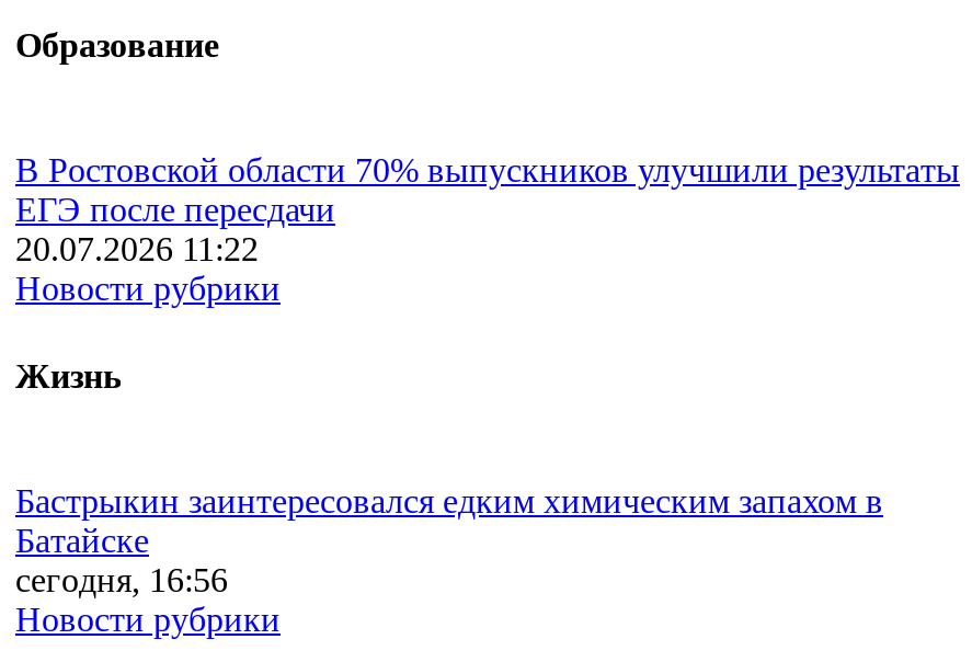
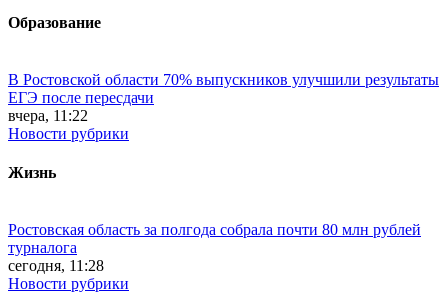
- 20.07.2026 11:22
+ вчера, 11:22

- Бастрыкин заинтересовался едким химическим запахом в
- Батайске
- сегодня, 16:56
+ Ростовская область за полгода собрала почти 80 млн рублей
+ турналога
+ сегодня, 11:28
